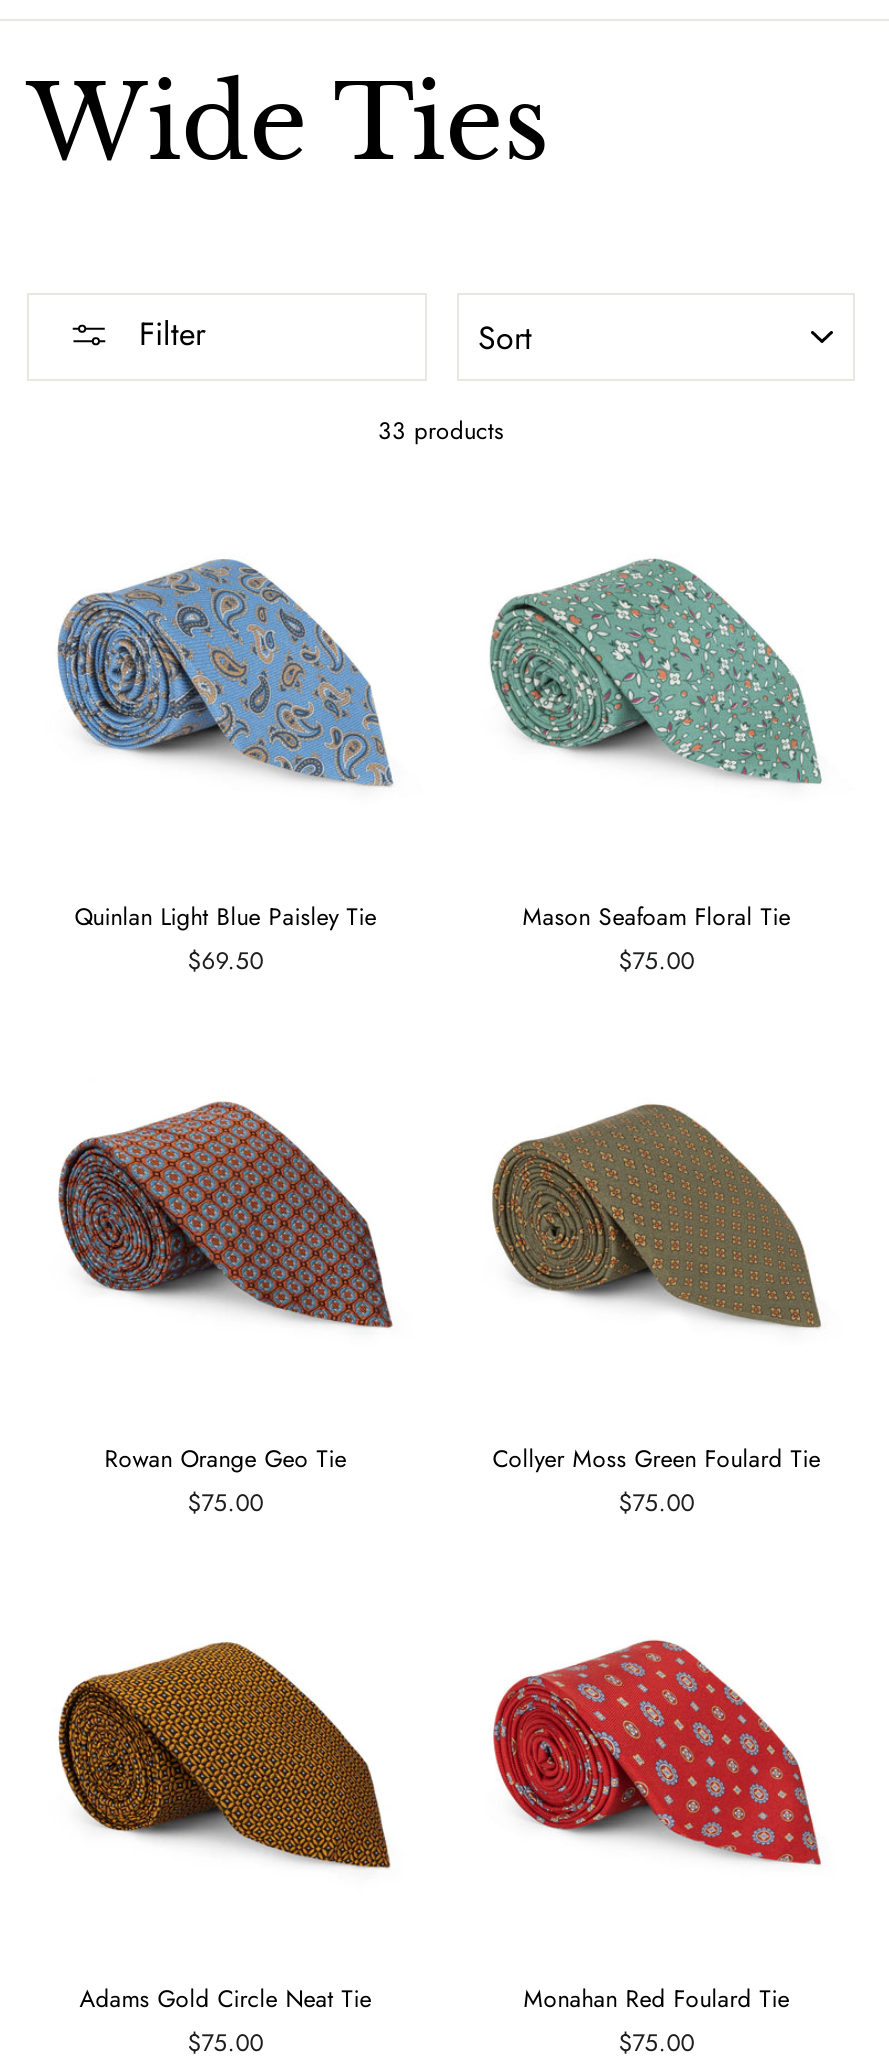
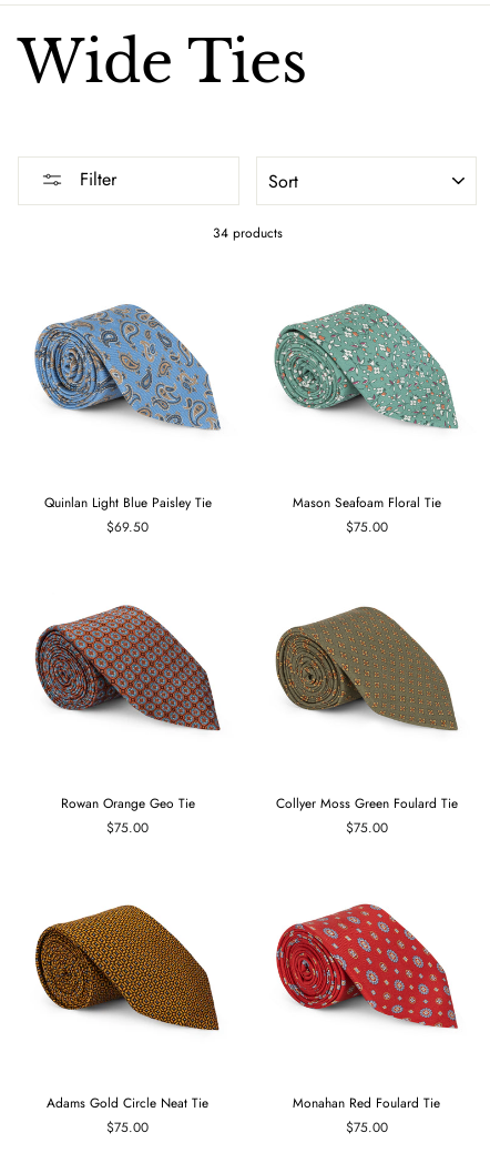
- 33 products
+ 34 products
